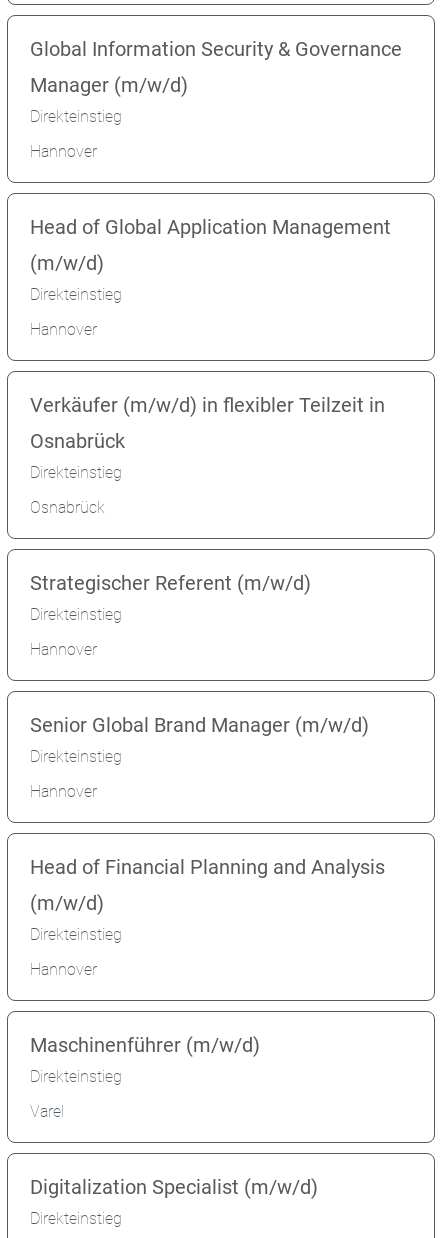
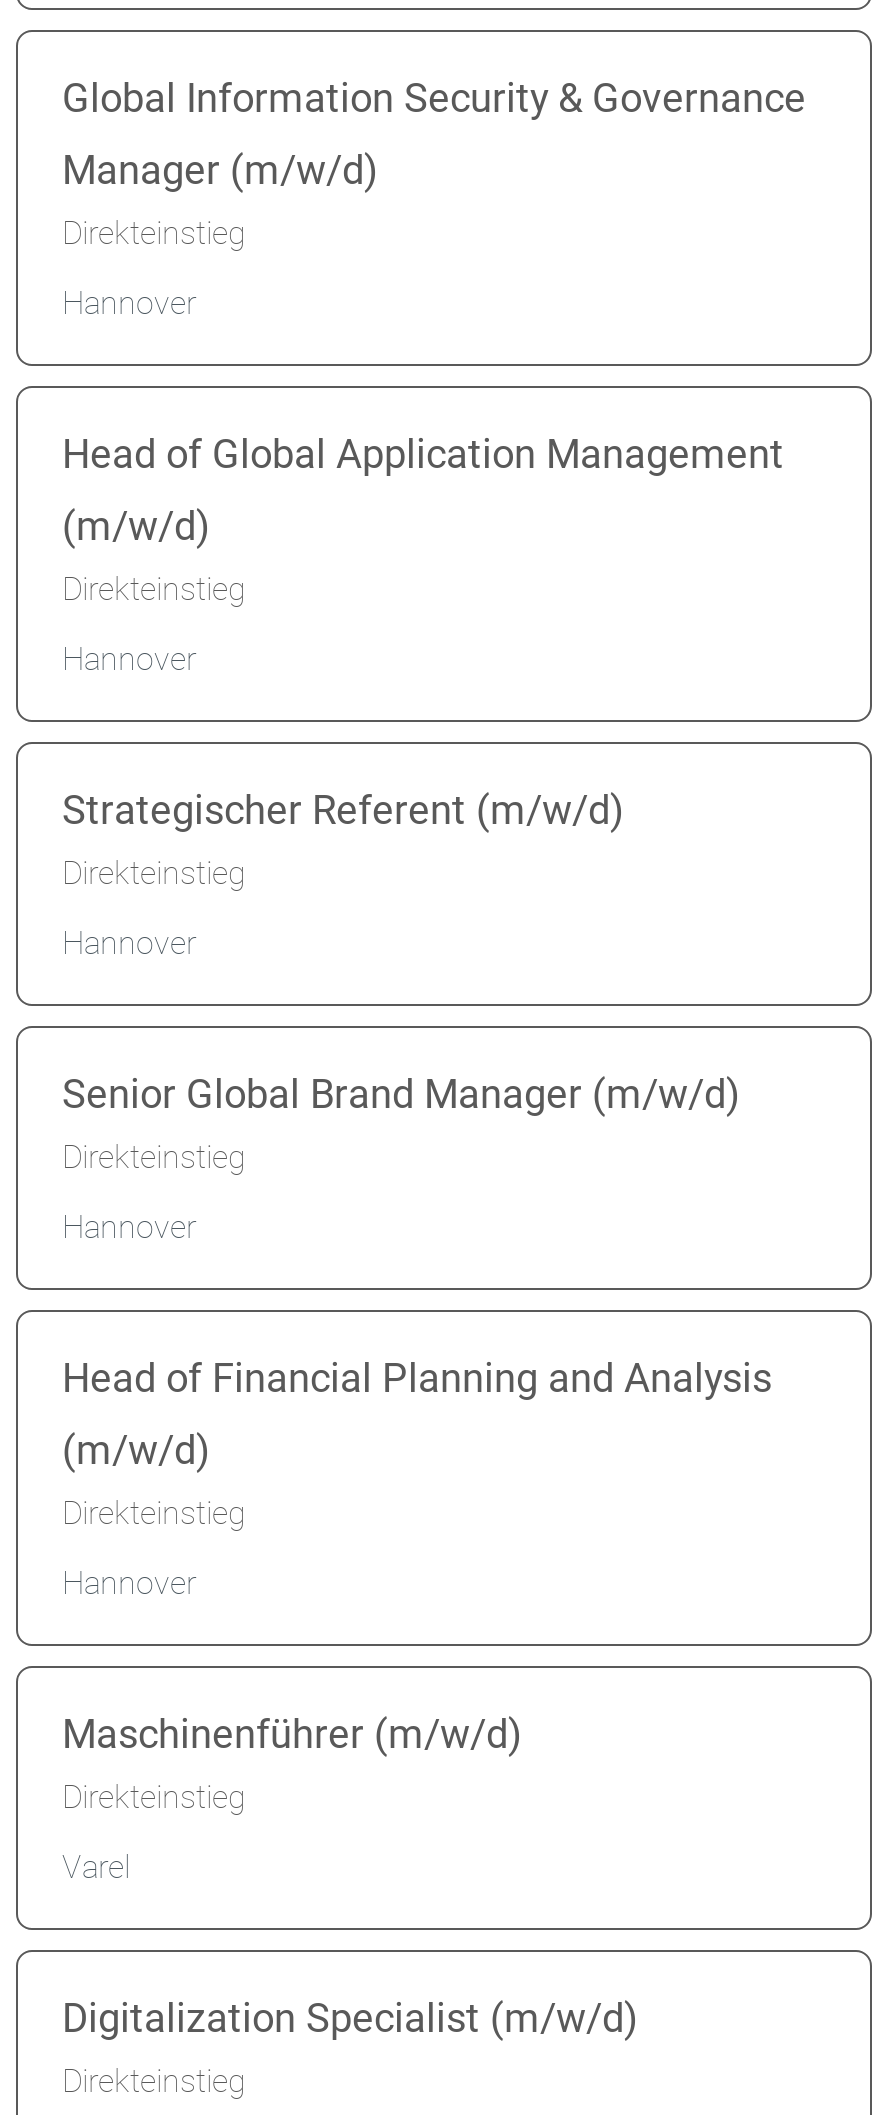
- Verkäufer (m/w/d) in flexibler Teilzeit in
- Osnabrück
- Direkteinstieg
- Osnabrück
